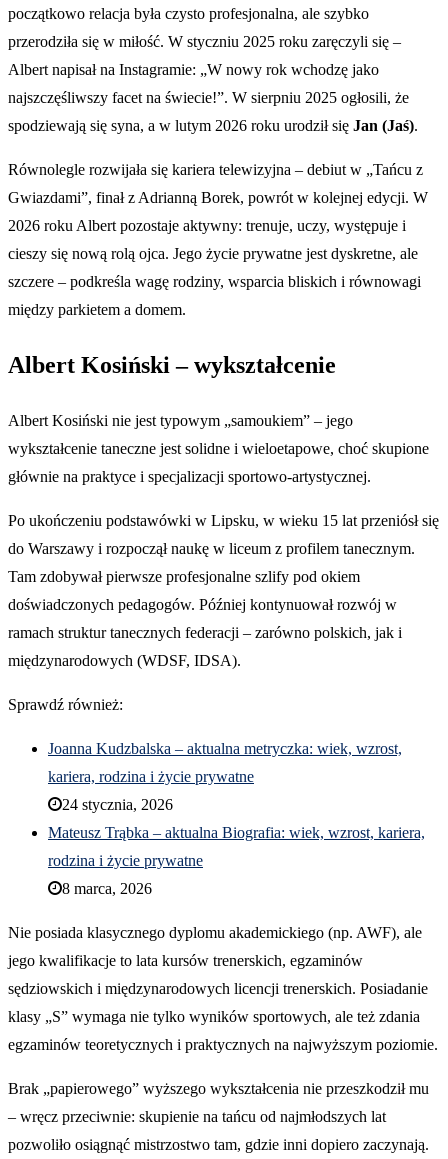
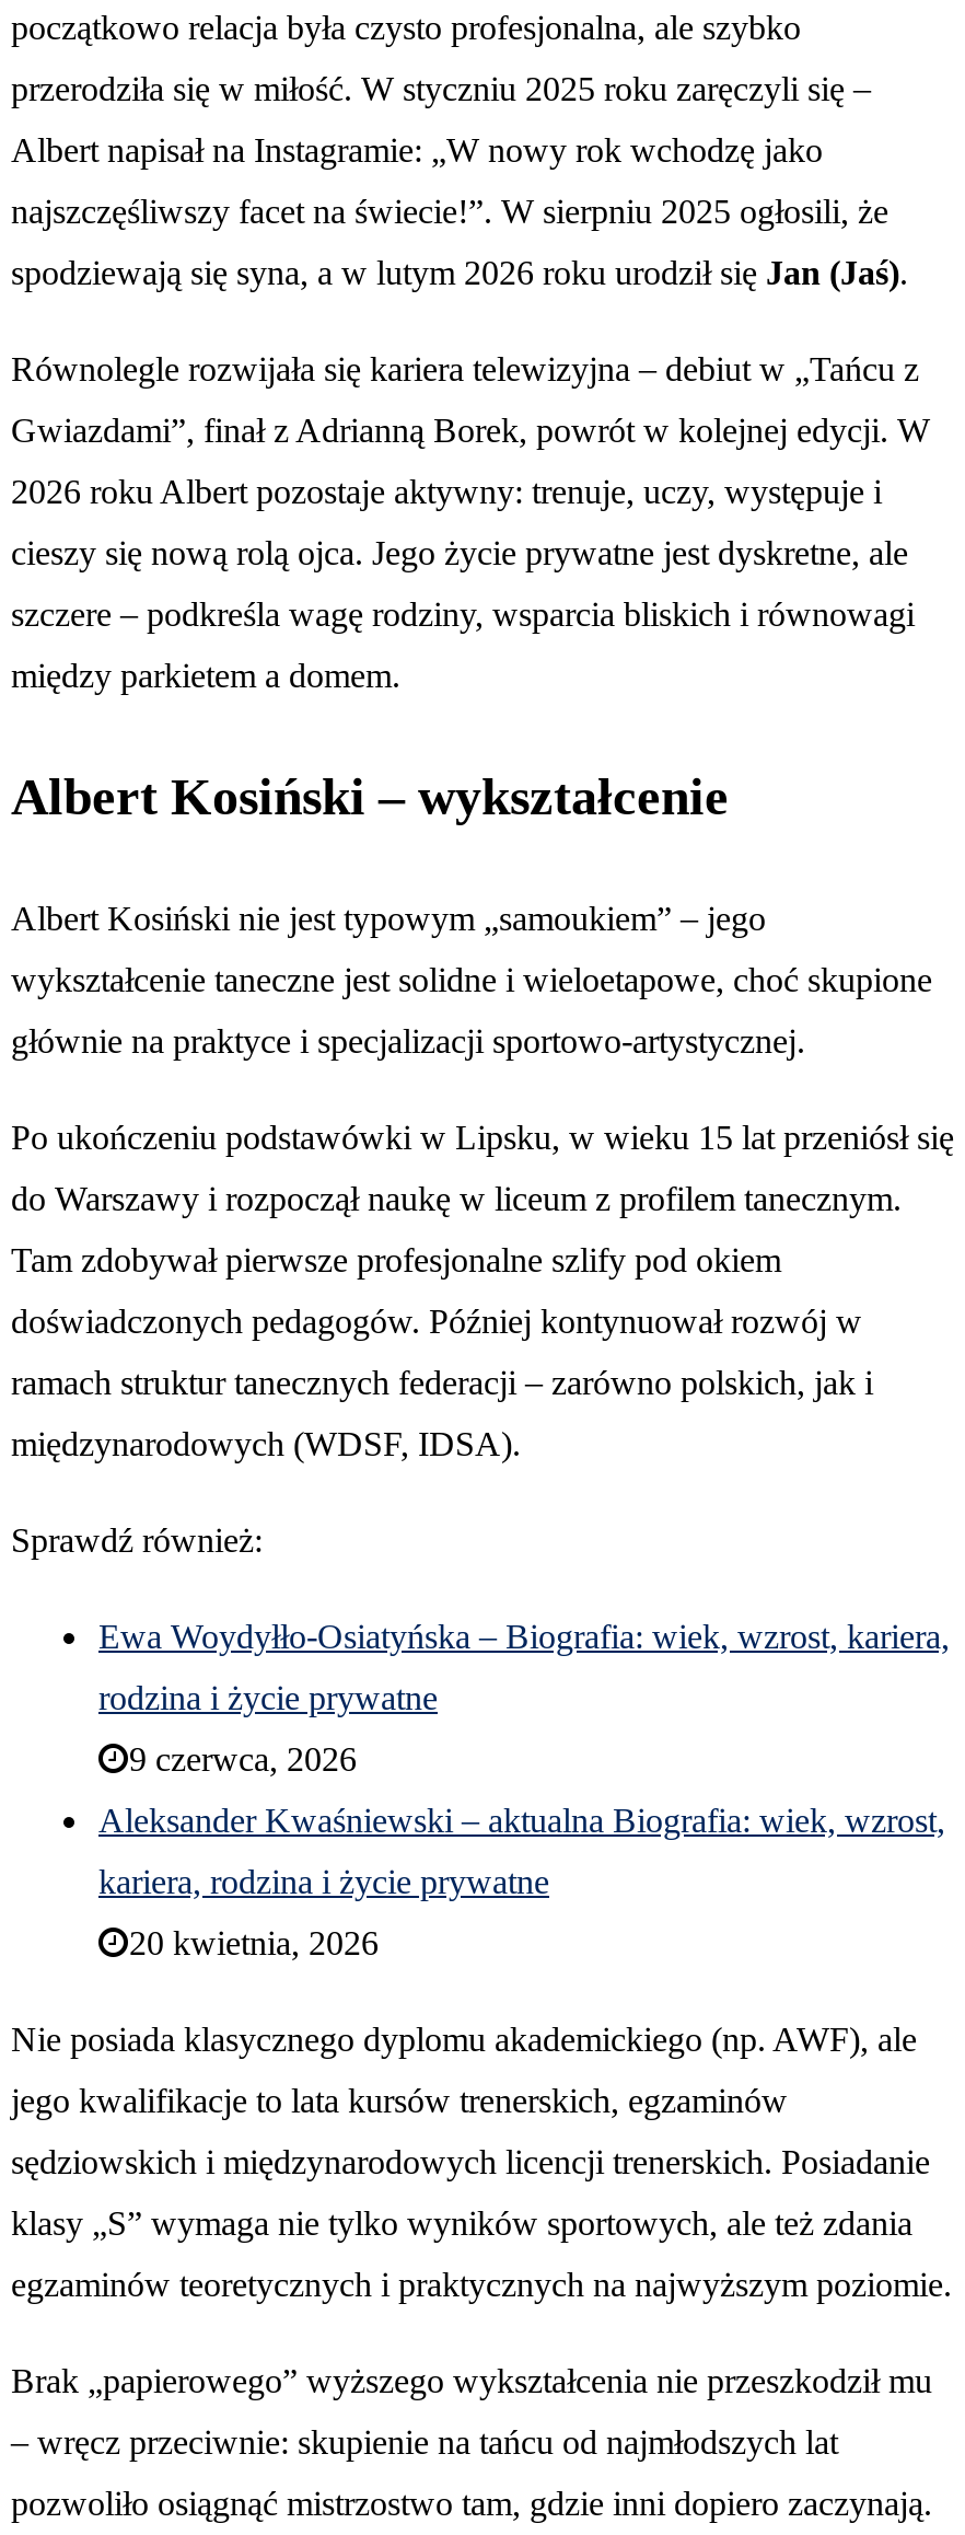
- Joanna Kudzbalska – aktualna metryczka: wiek, wzrost,
+ Ewa Woydyłło-Osiatyńska – Biografia: wiek, wzrost, kariera,
+ 9 czerwca, 2026
+ Aleksander Kwaśniewski – aktualna Biografia: wiek, wzrost,

moved down: kariera, rodzina i życie prywatne

- 24 stycznia, 2026
- Mateusz Trąbka – aktualna Biografia: wiek, wzrost, kariera,
- 8 marca, 2026
+ 20 kwietnia, 2026

moved up: rodzina i życie prywatne
